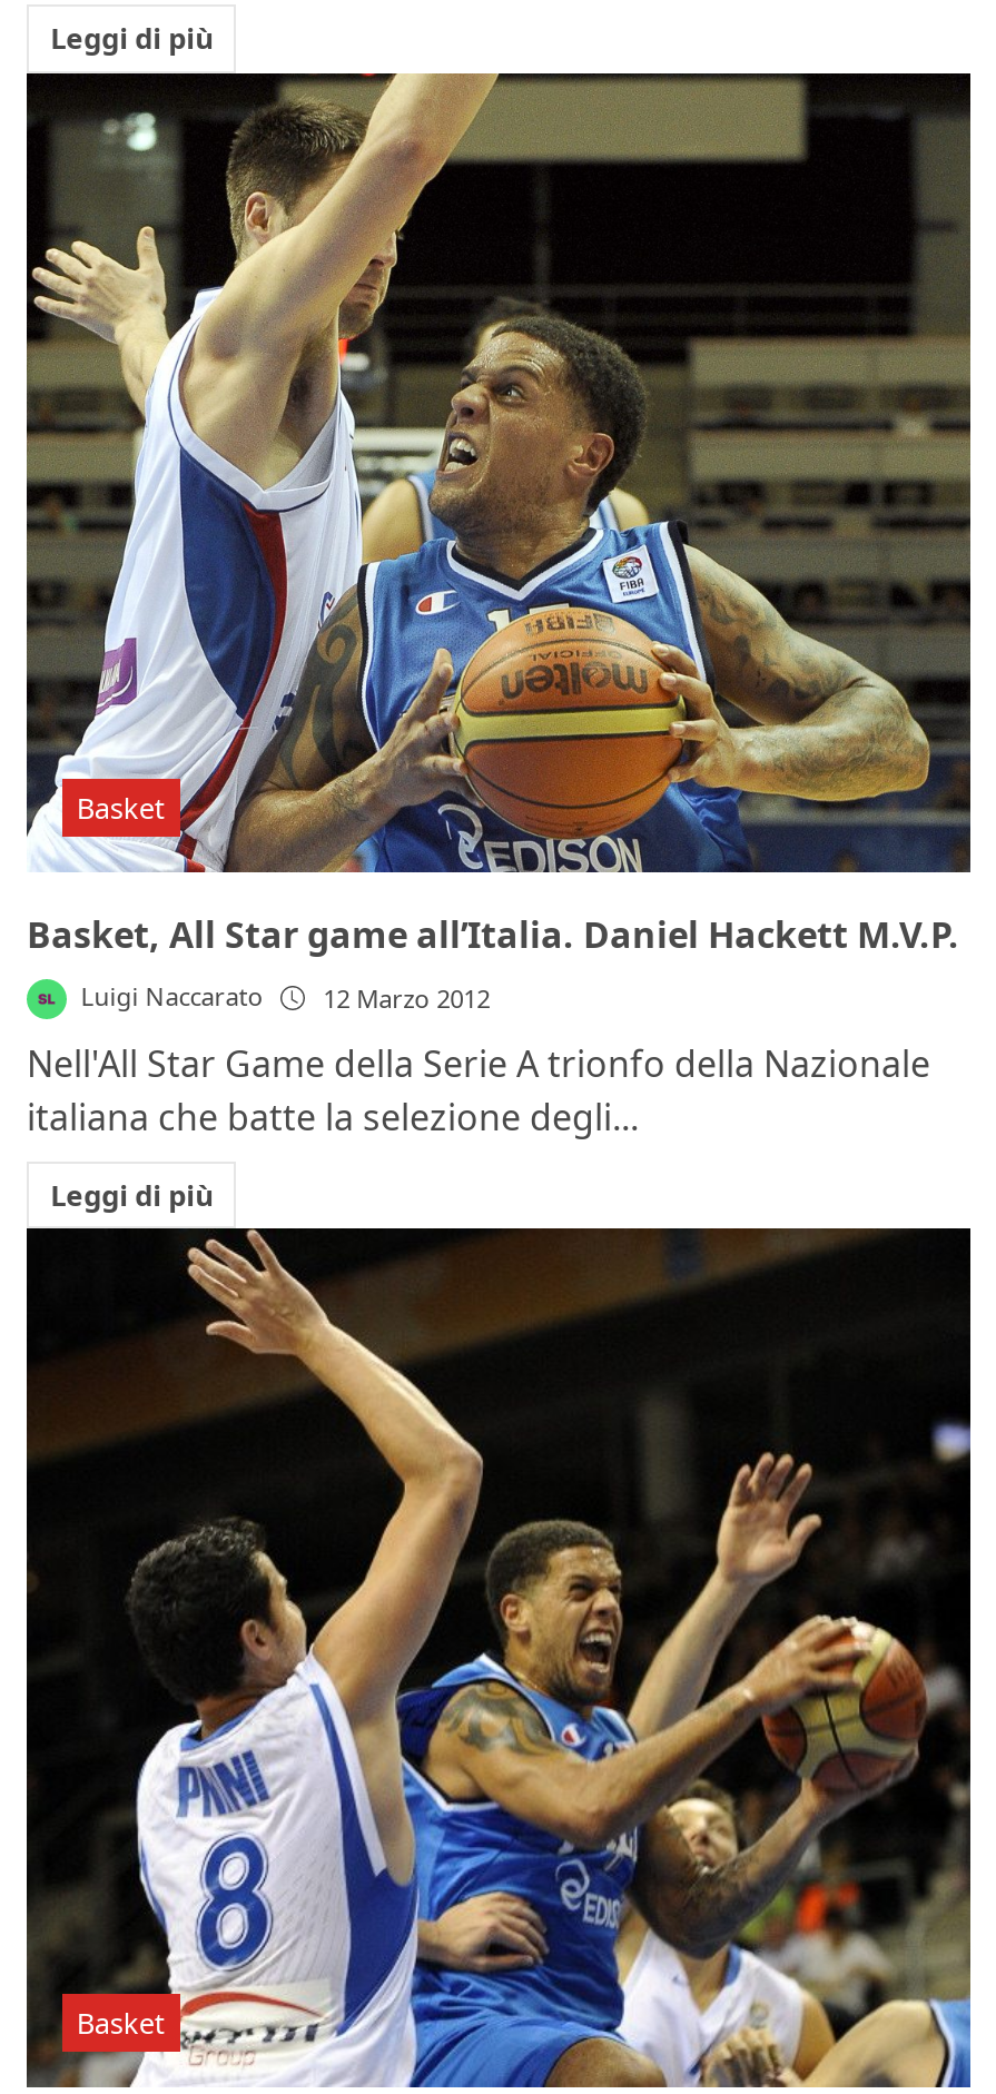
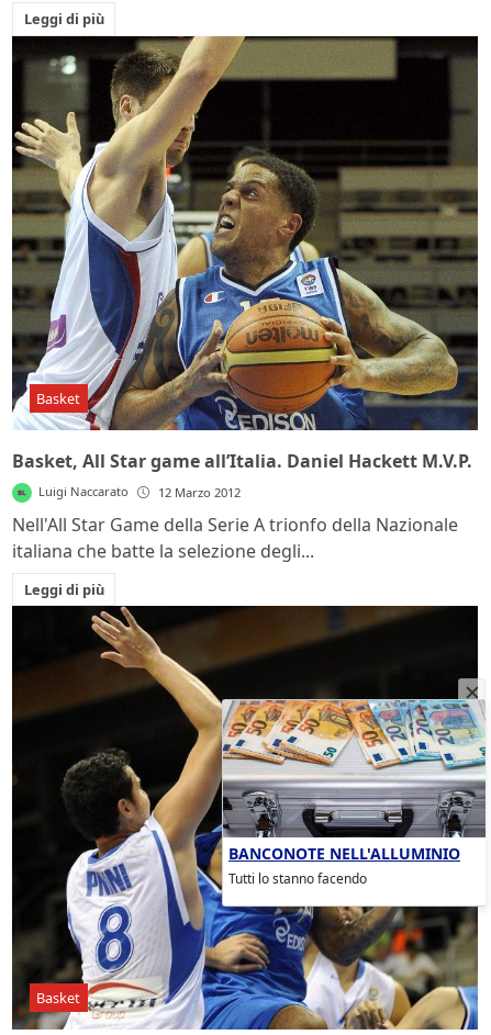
+ BANCONOTE NELL'ALLUMINIO
+ Tutti lo stanno facendo

- [image]
+ [image]
